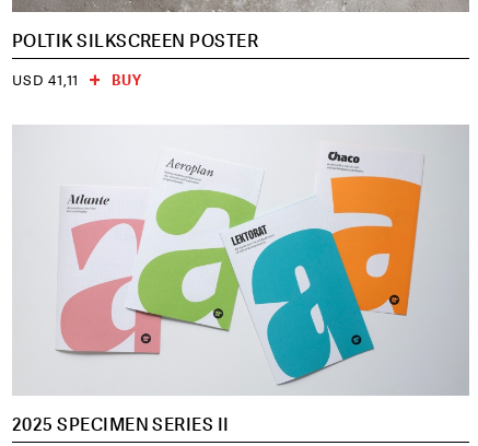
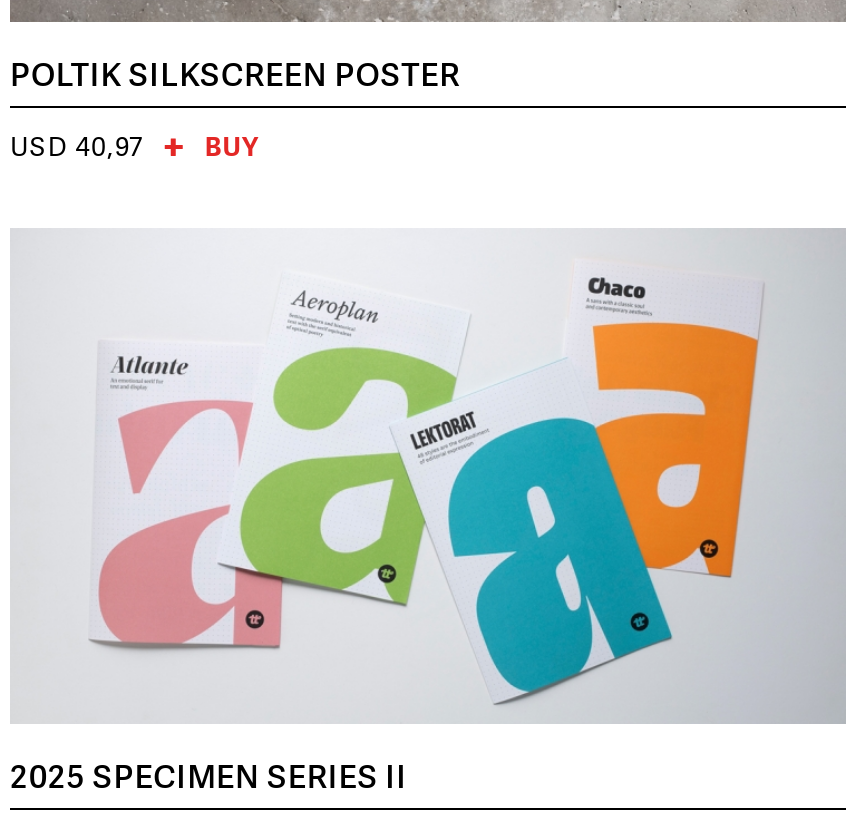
- USD 41,11 BUY
+ USD 40,97 BUY
